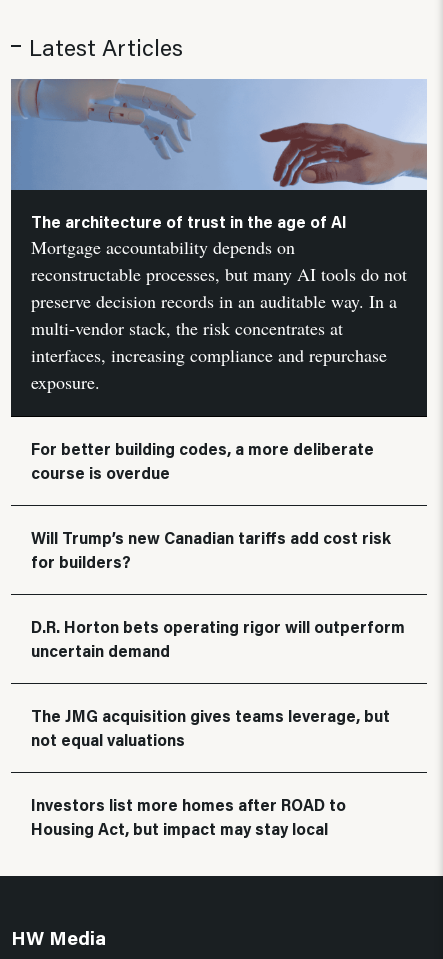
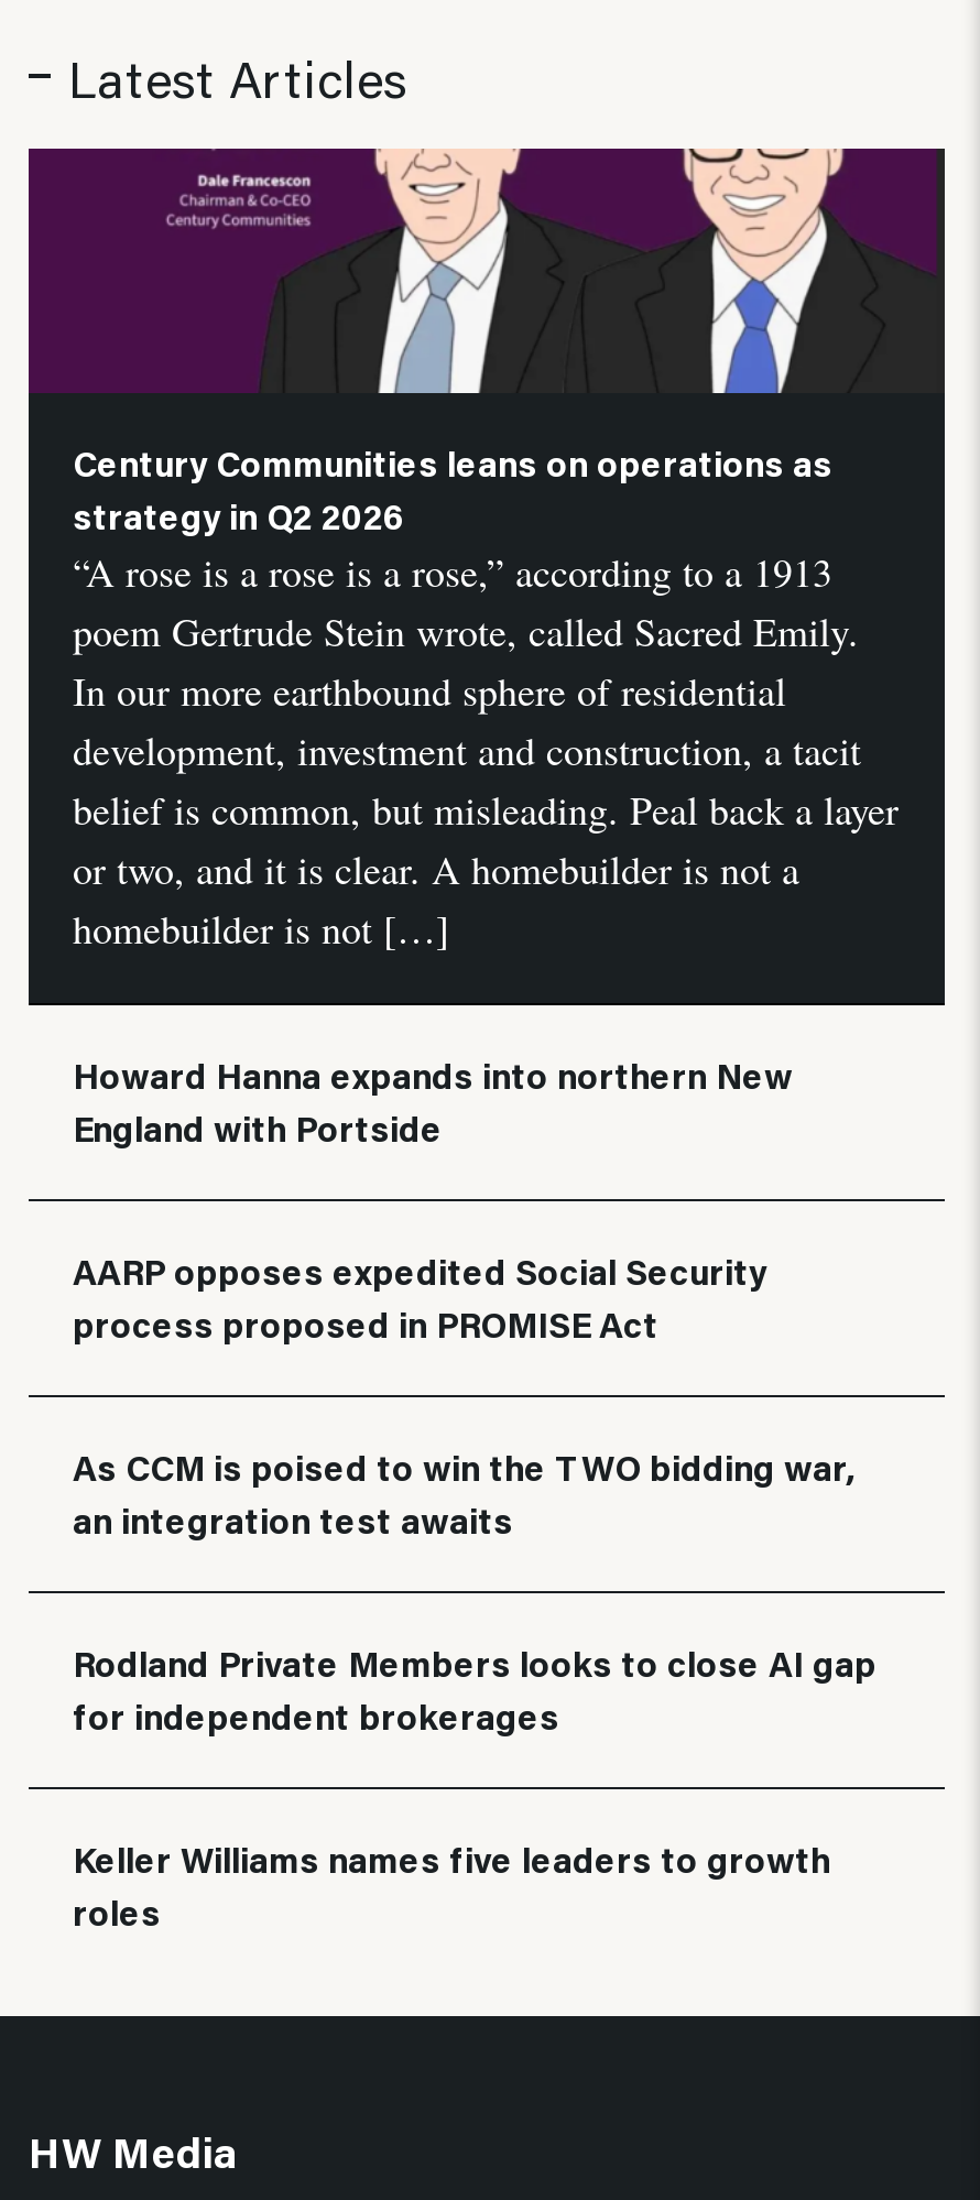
- [image]
- The architecture of trust in the age of AI
- Mortgage accountability depends on
- reconstructable processes, but many AI tools do not
- preserve decision records in an auditable way. In a
- multi-vendor stack, the risk concentrates at
- interfaces, increasing compliance and repurchase
- exposure.
+ [image]
+ Century Communities leans on operations as
+ strategy in Q2 2026
+ “A rose is a rose is a rose,” according to a 1913
+ poem Gertrude Stein wrote, called Sacred Emily.
+ In our more earthbound sphere of residential
+ development, investment and construction, a tacit
+ belief is common, but misleading. Peal back a layer
+ or two, and it is clear. A homebuilder is not a
+ homebuilder is not […]

- For better building codes, a more deliberate
- course is overdue
+ Howard Hanna expands into northern New
+ England with Portside

- Will Trump’s new Canadian tariffs add cost risk
- for builders?
+ AARP opposes expedited Social Security
+ process proposed in PROMISE Act

- D.R. Horton bets operating rigor will outperform
- uncertain demand
+ As CCM is poised to win the TWO bidding war,
+ an integration test awaits

- The JMG acquisition gives teams leverage, but
- not equal valuations
+ Rodland Private Members looks to close AI gap
+ for independent brokerages

- Investors list more homes after ROAD to
- Housing Act, but impact may stay local
+ Keller Williams names five leaders to growth
+ roles
